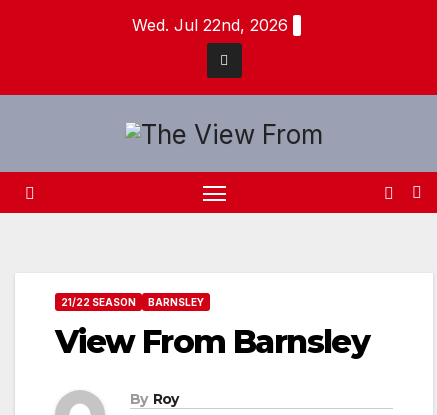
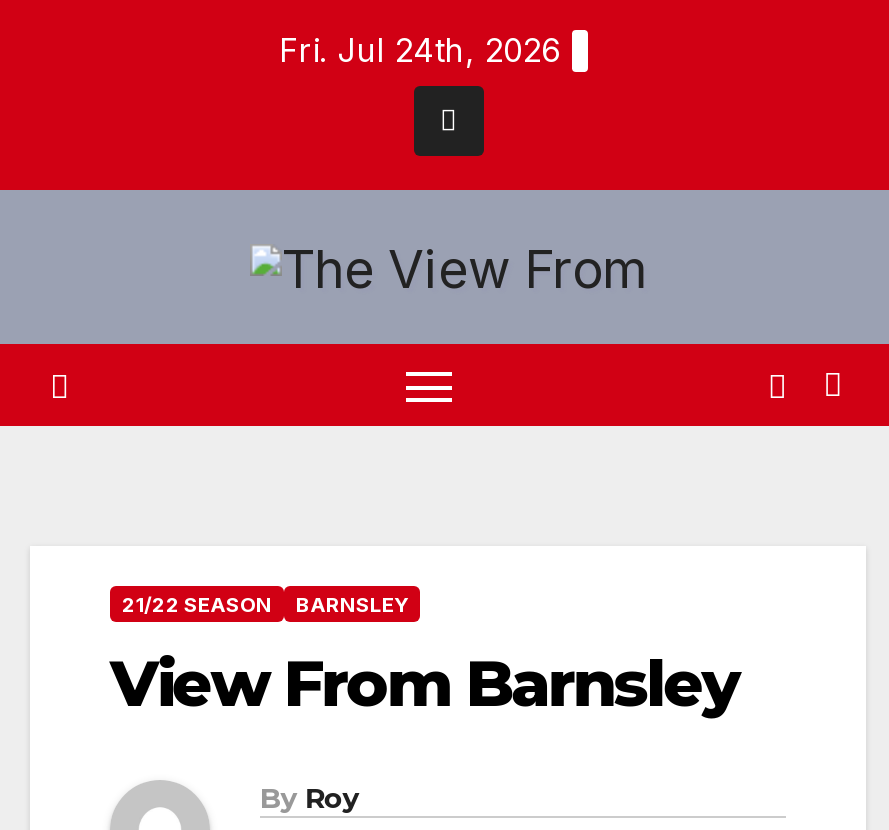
- Wed. Jul 22nd, 2026
+ Fri. Jul 24th, 2026
